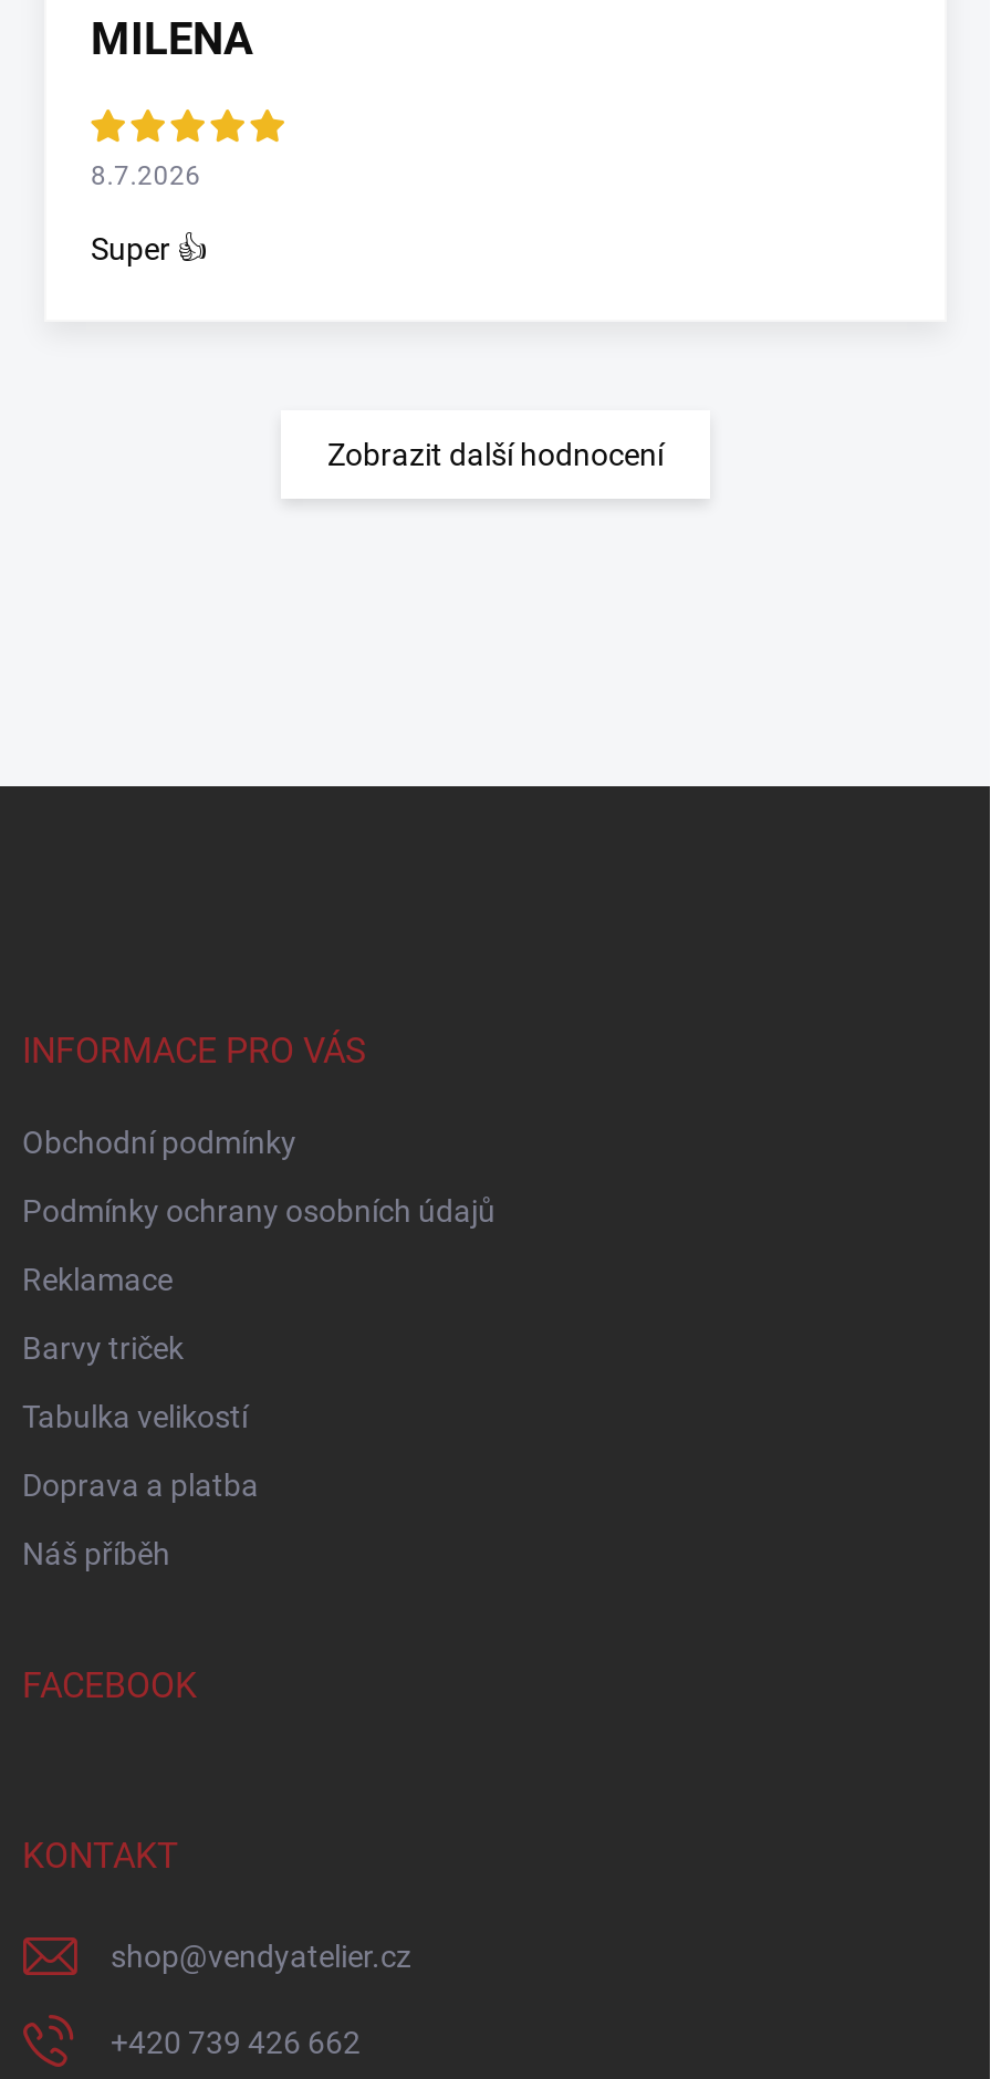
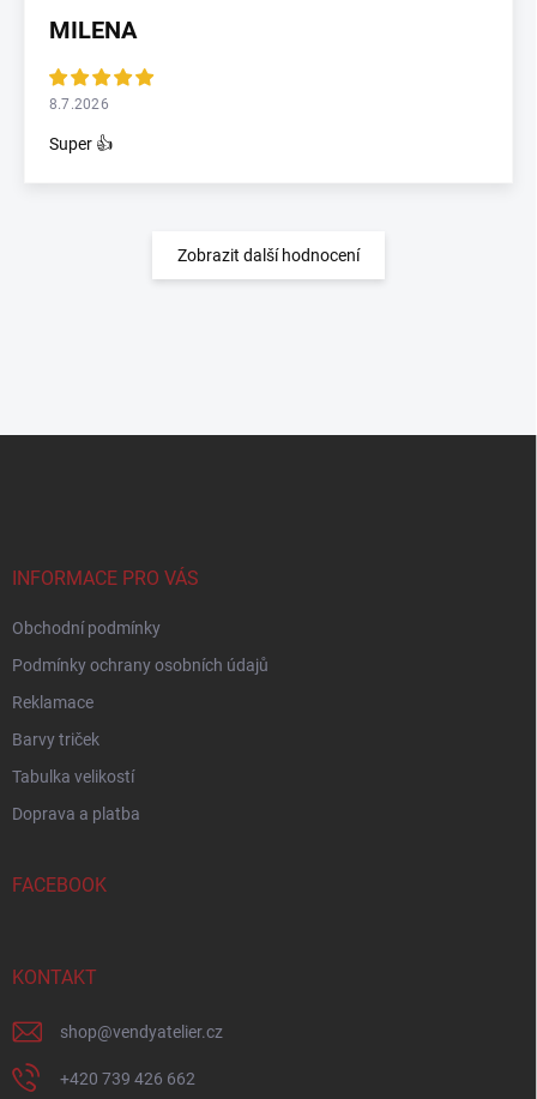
- Náš příběh
